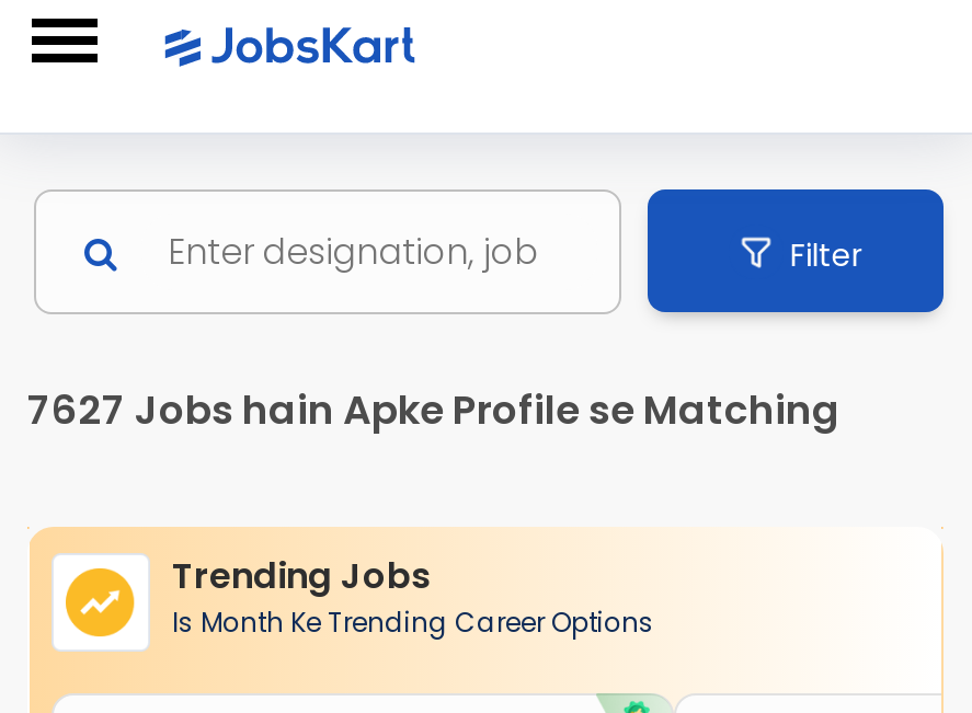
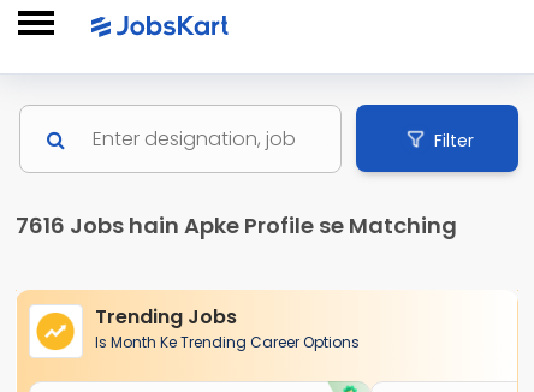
- 7627 Jobs hain Apke Profile se Matching
+ 7616 Jobs hain Apke Profile se Matching
